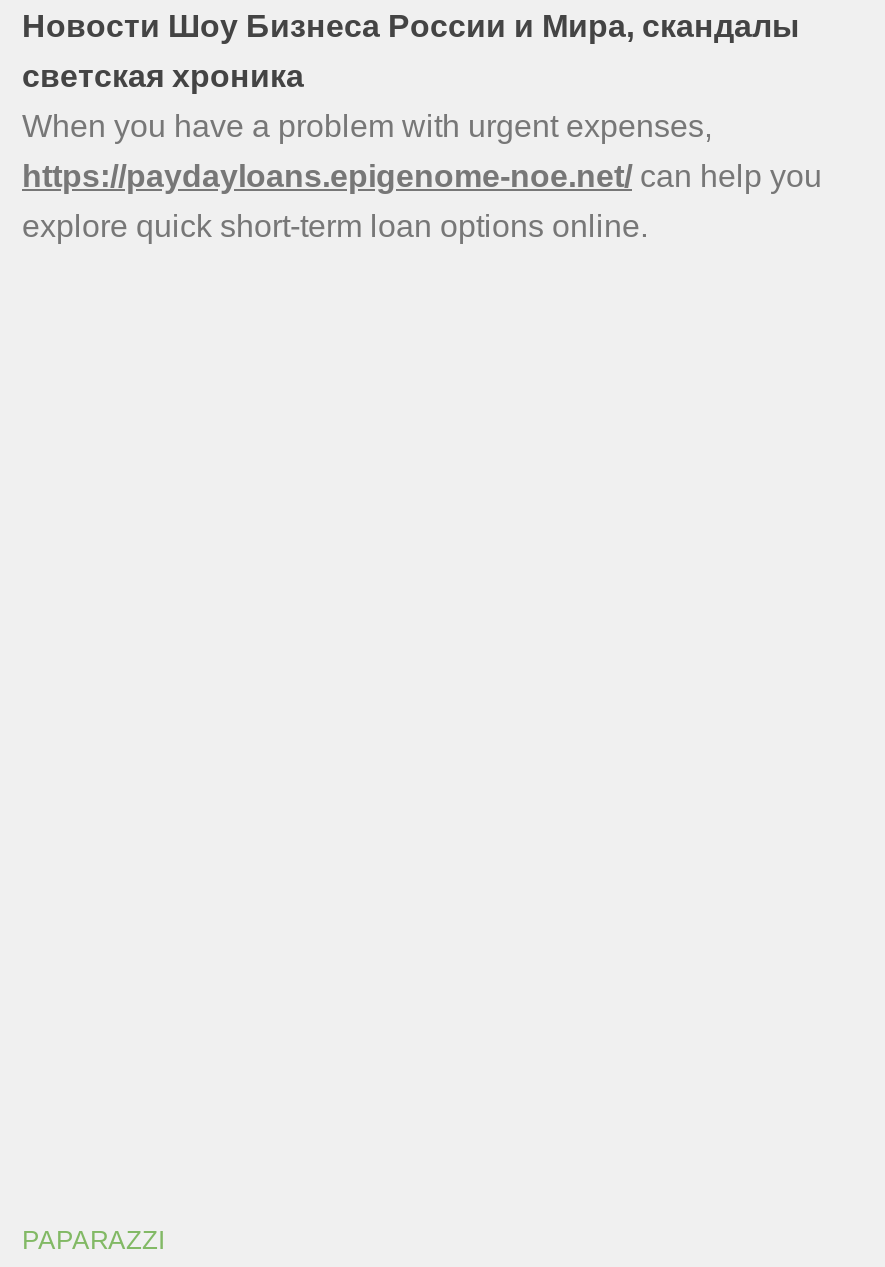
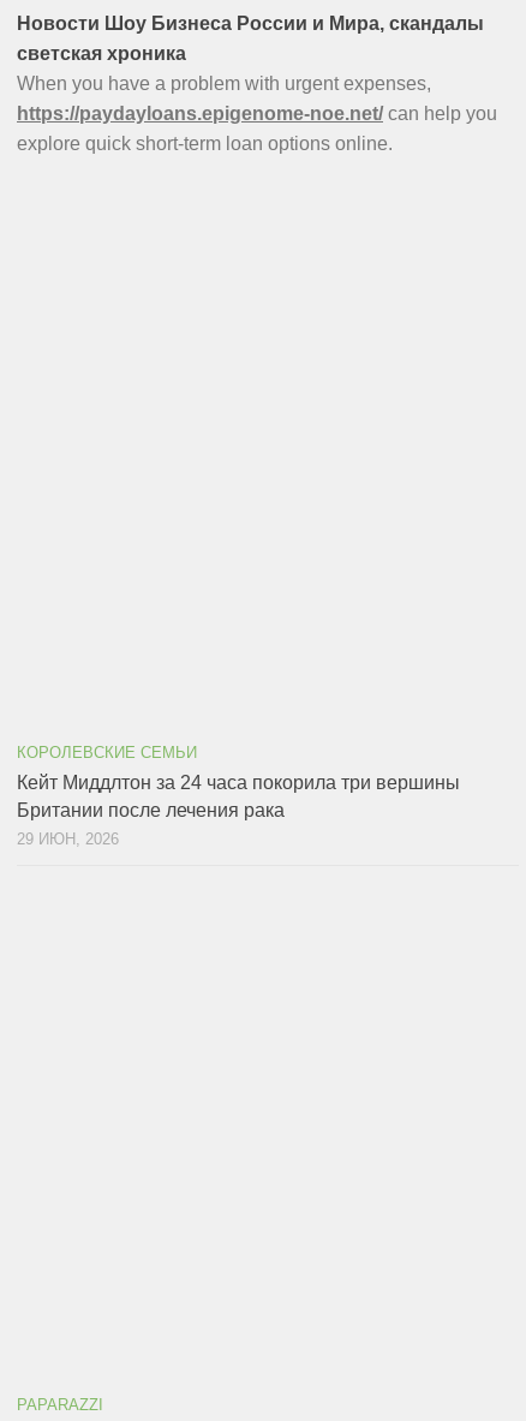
+ КОРОЛЕВСКИЕ СЕМЬИ
+ Кейт Миддлтон за 24 часа покорила три вершины
+ Британии после лечения рака
+ 29 ИЮН, 2026
